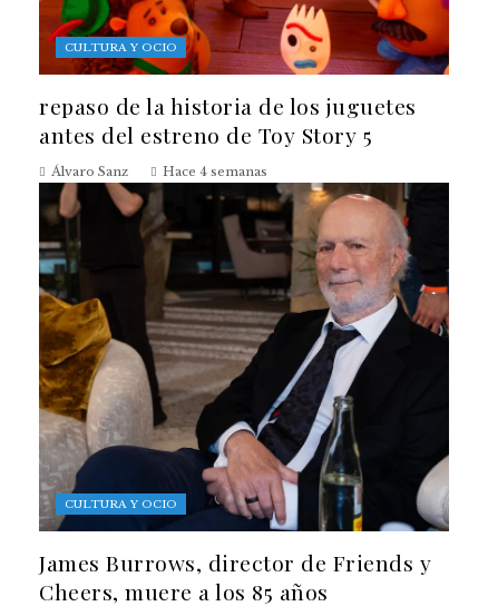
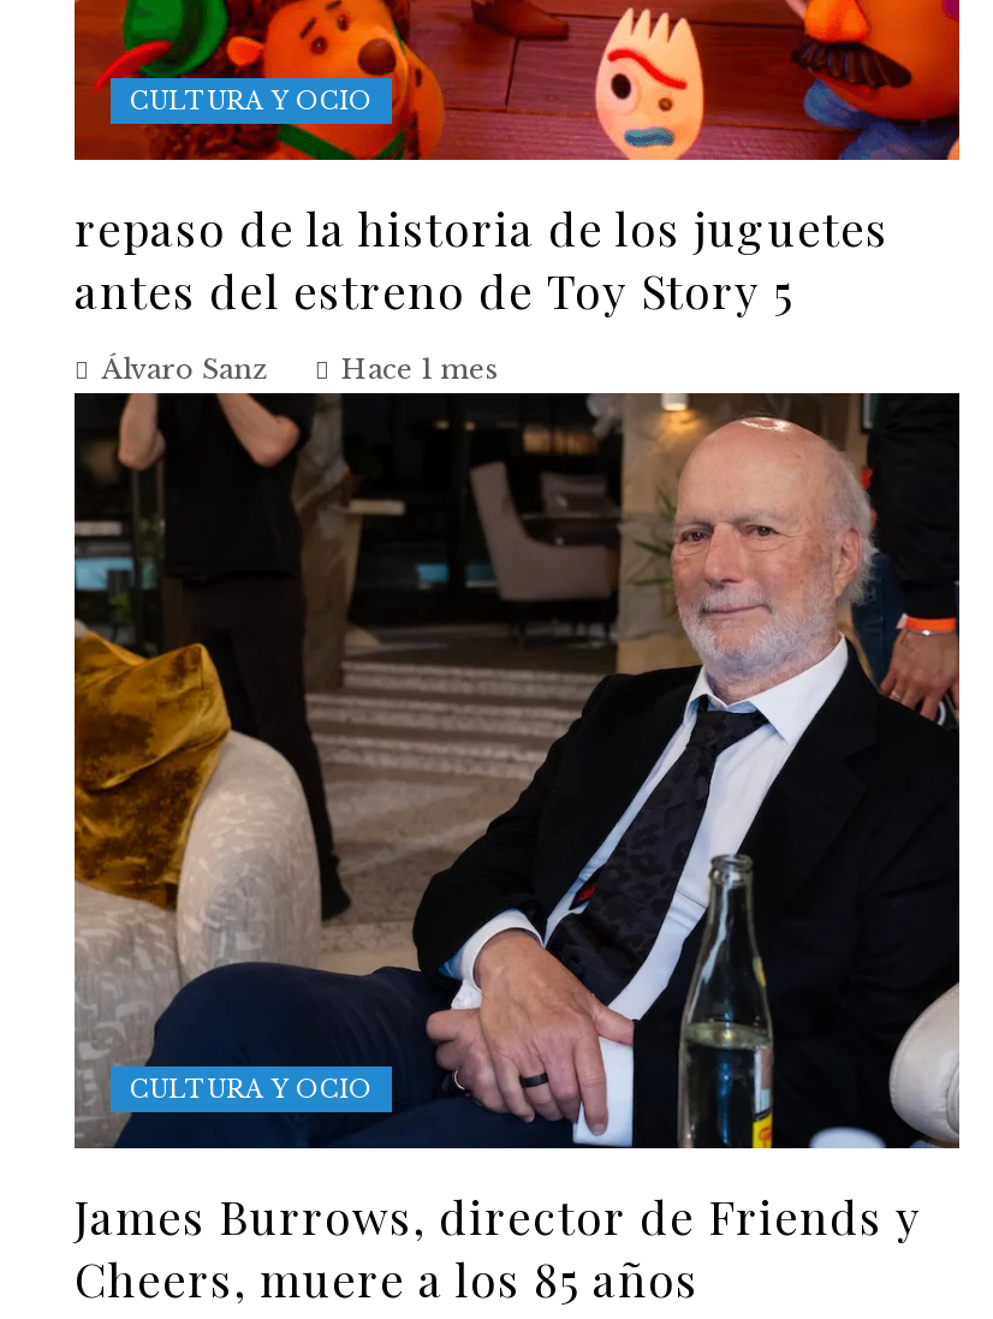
- Hace 4 semanas
+ Hace 1 mes
